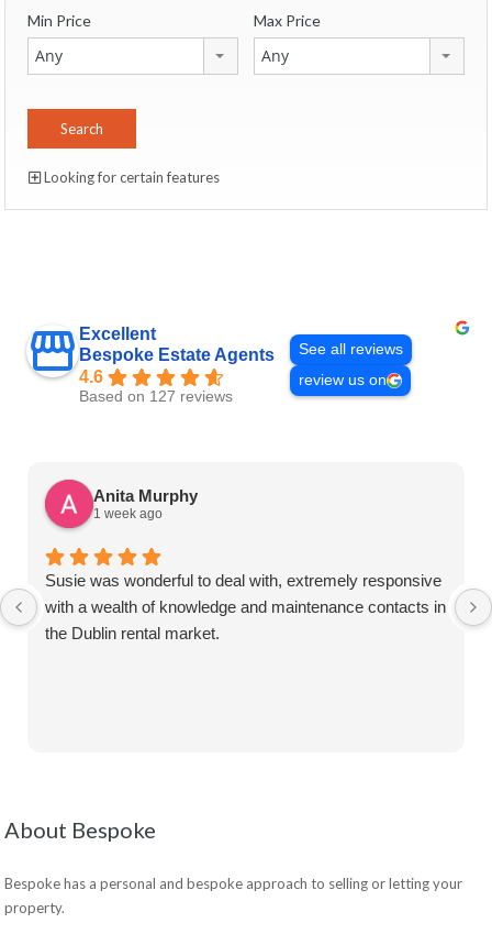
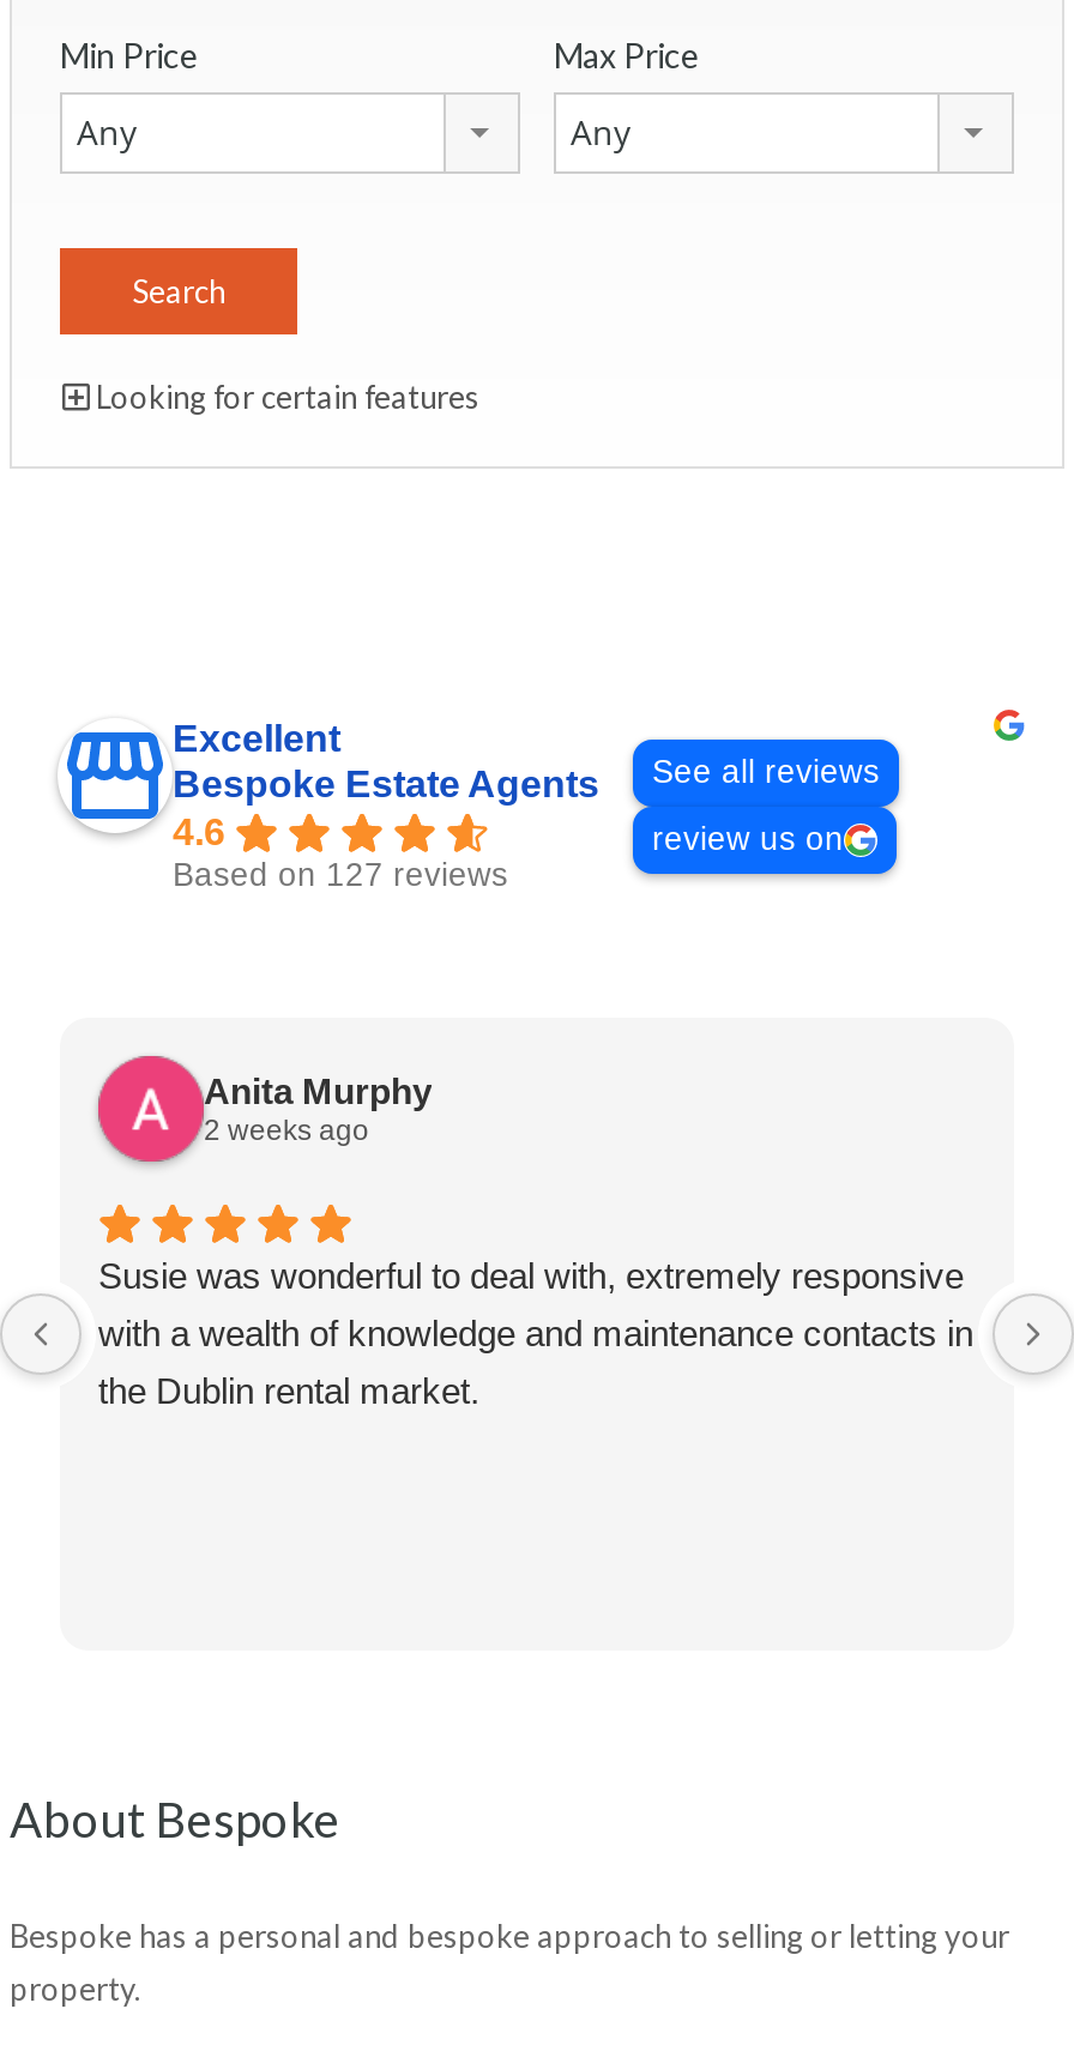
- 1 week ago
+ 2 weeks ago
